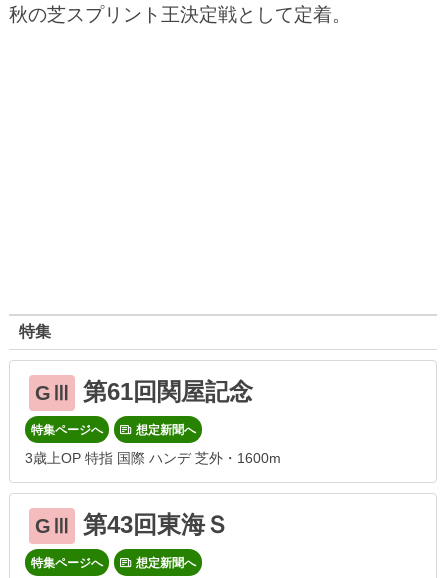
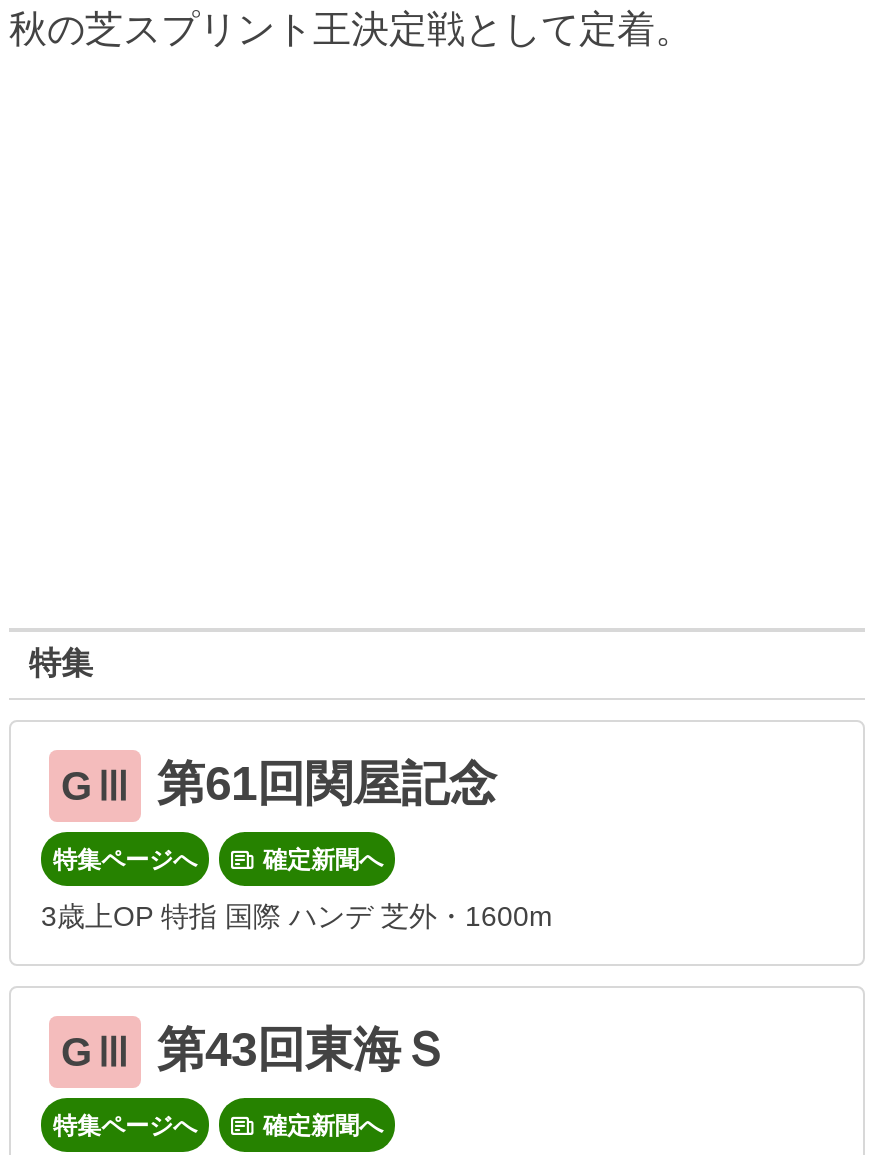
- 想定新聞へ
+ 確定新聞へ

- 想定新聞へ
+ 確定新聞へ
